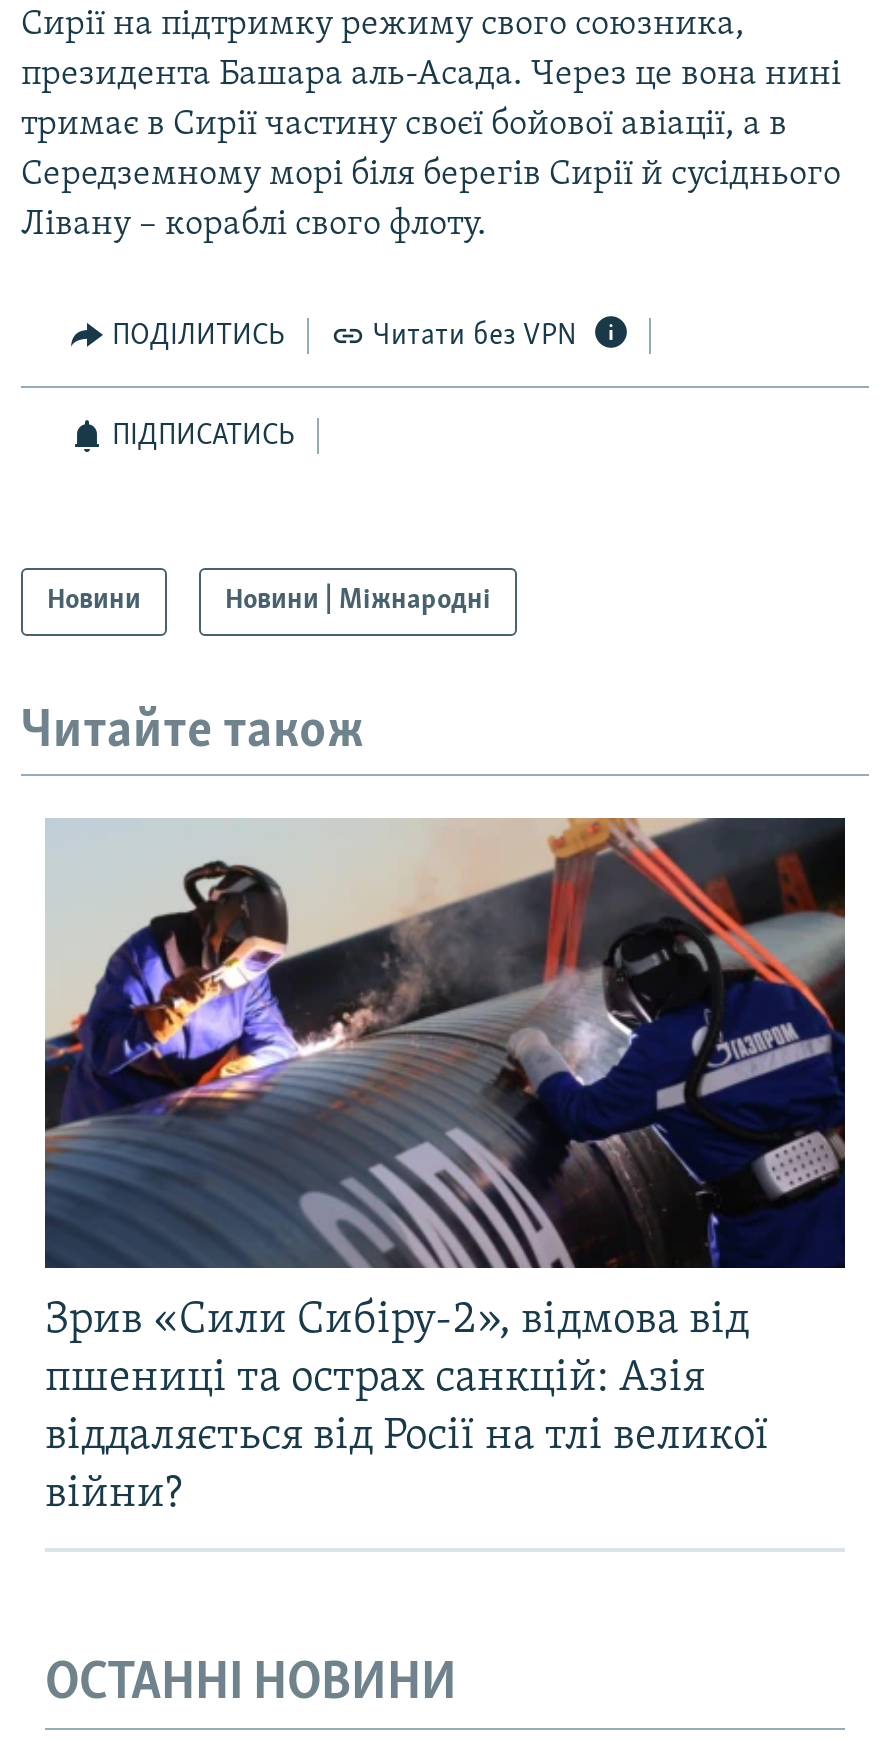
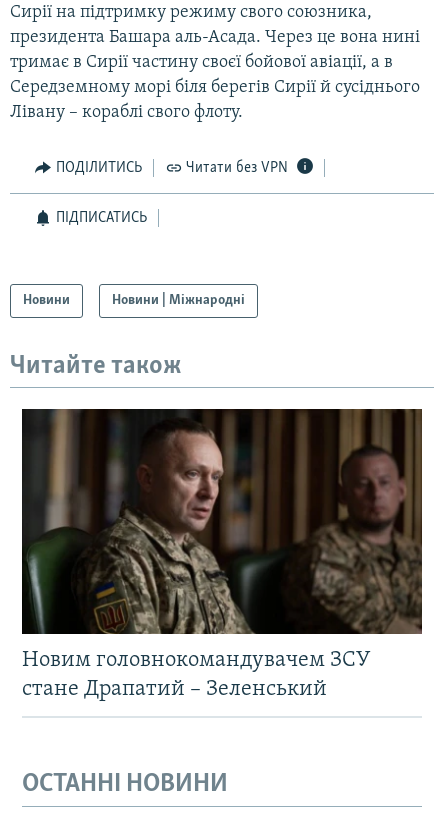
- [image]
- Зрив «Сили Сибіру-2», відмова від
- пшениці та острах санкцій: Азія
- віддаляється від Росії на тлі великої
- війни?
+ [image]
+ Новим головнокомандувачем ЗСУ
+ стане Драпатий – Зеленський
